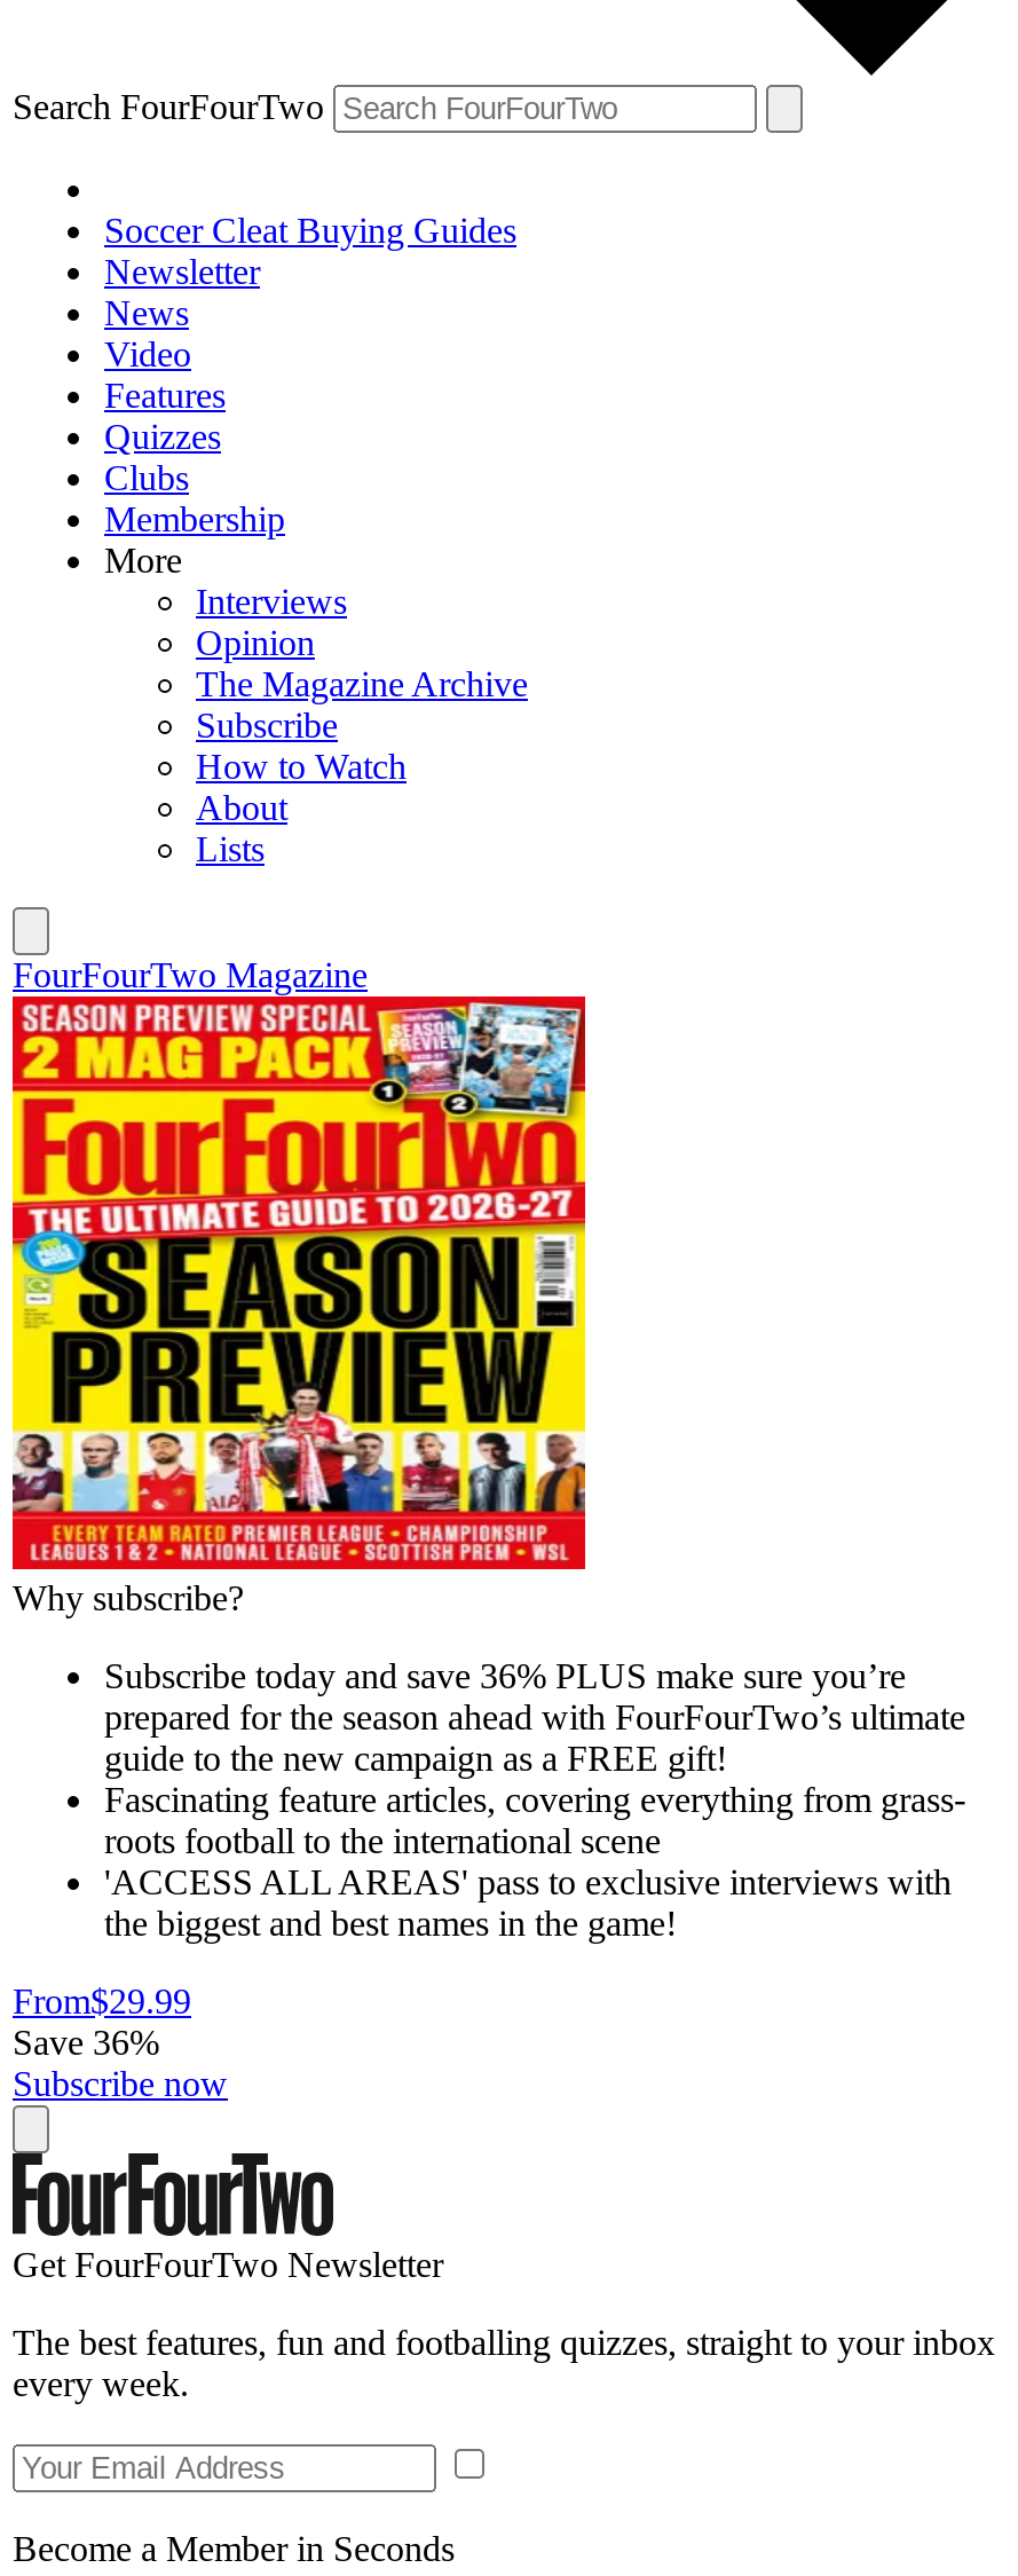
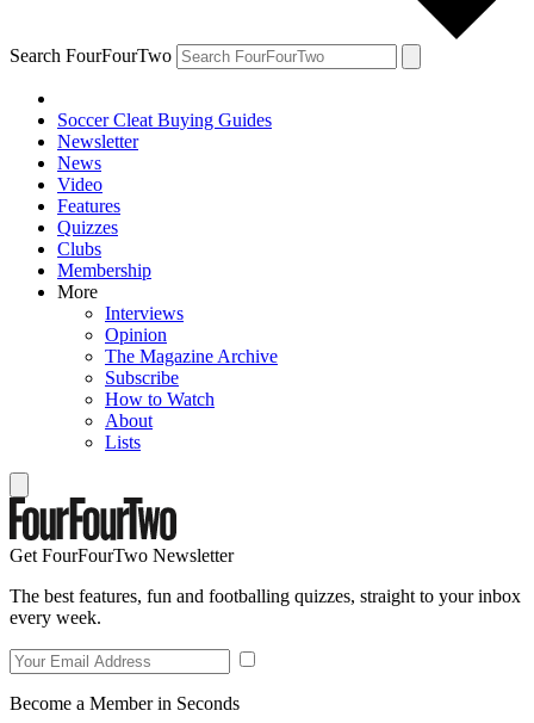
- FourFourTwo Magazine

- [image]
- Why subscribe?
- Subscribe today and save 36% PLUS make sure you’re
- prepared for the season ahead with FourFourTwo’s ultimate
- guide to the new campaign as a FREE gift!
- Fascinating feature articles, covering everything from grass-
- roots football to the international scene
- 'ACCESS ALL AREAS' pass to exclusive interviews with
- the biggest and best names in the game!
- From$29.99
- Save 36%
- Subscribe now
